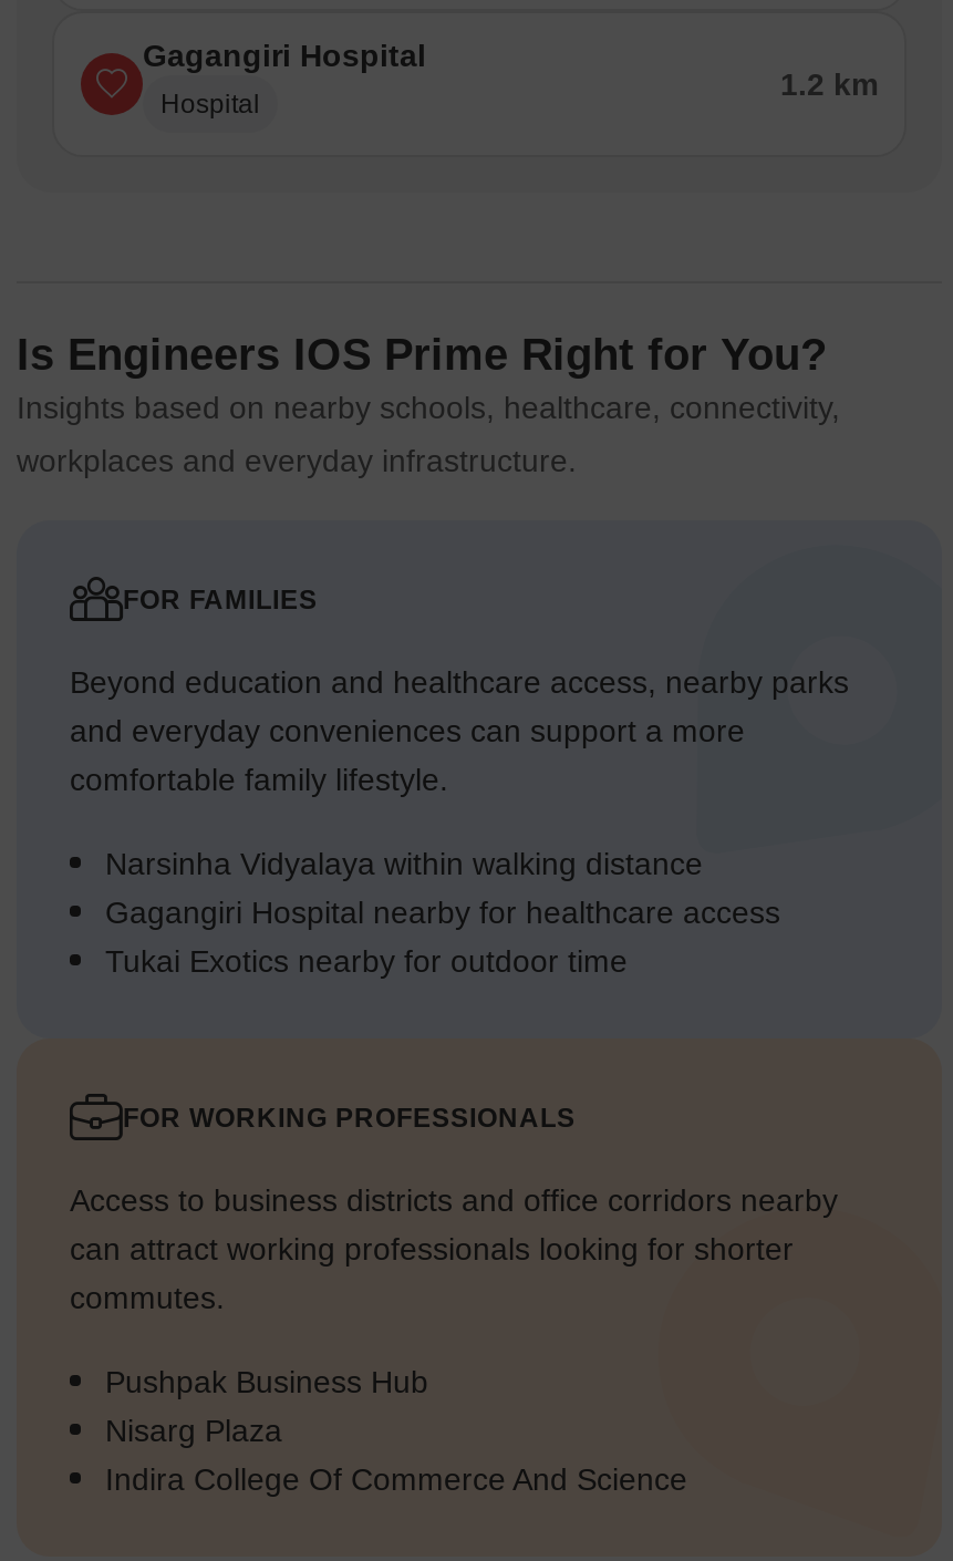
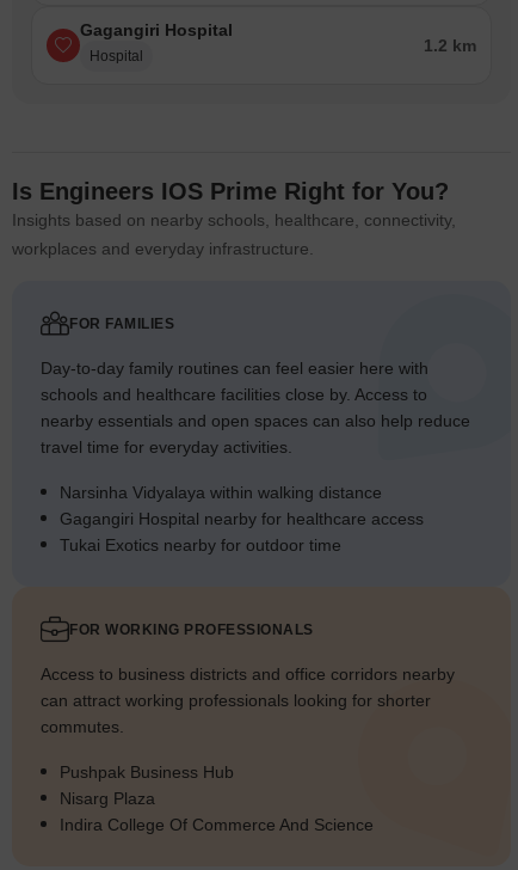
- Beyond education and healthcare access, nearby parks
- and everyday conveniences can support a more
- comfortable family lifestyle.
+ Day-to-day family routines can feel easier here with
+ schools and healthcare facilities close by. Access to
+ nearby essentials and open spaces can also help reduce
+ travel time for everyday activities.
